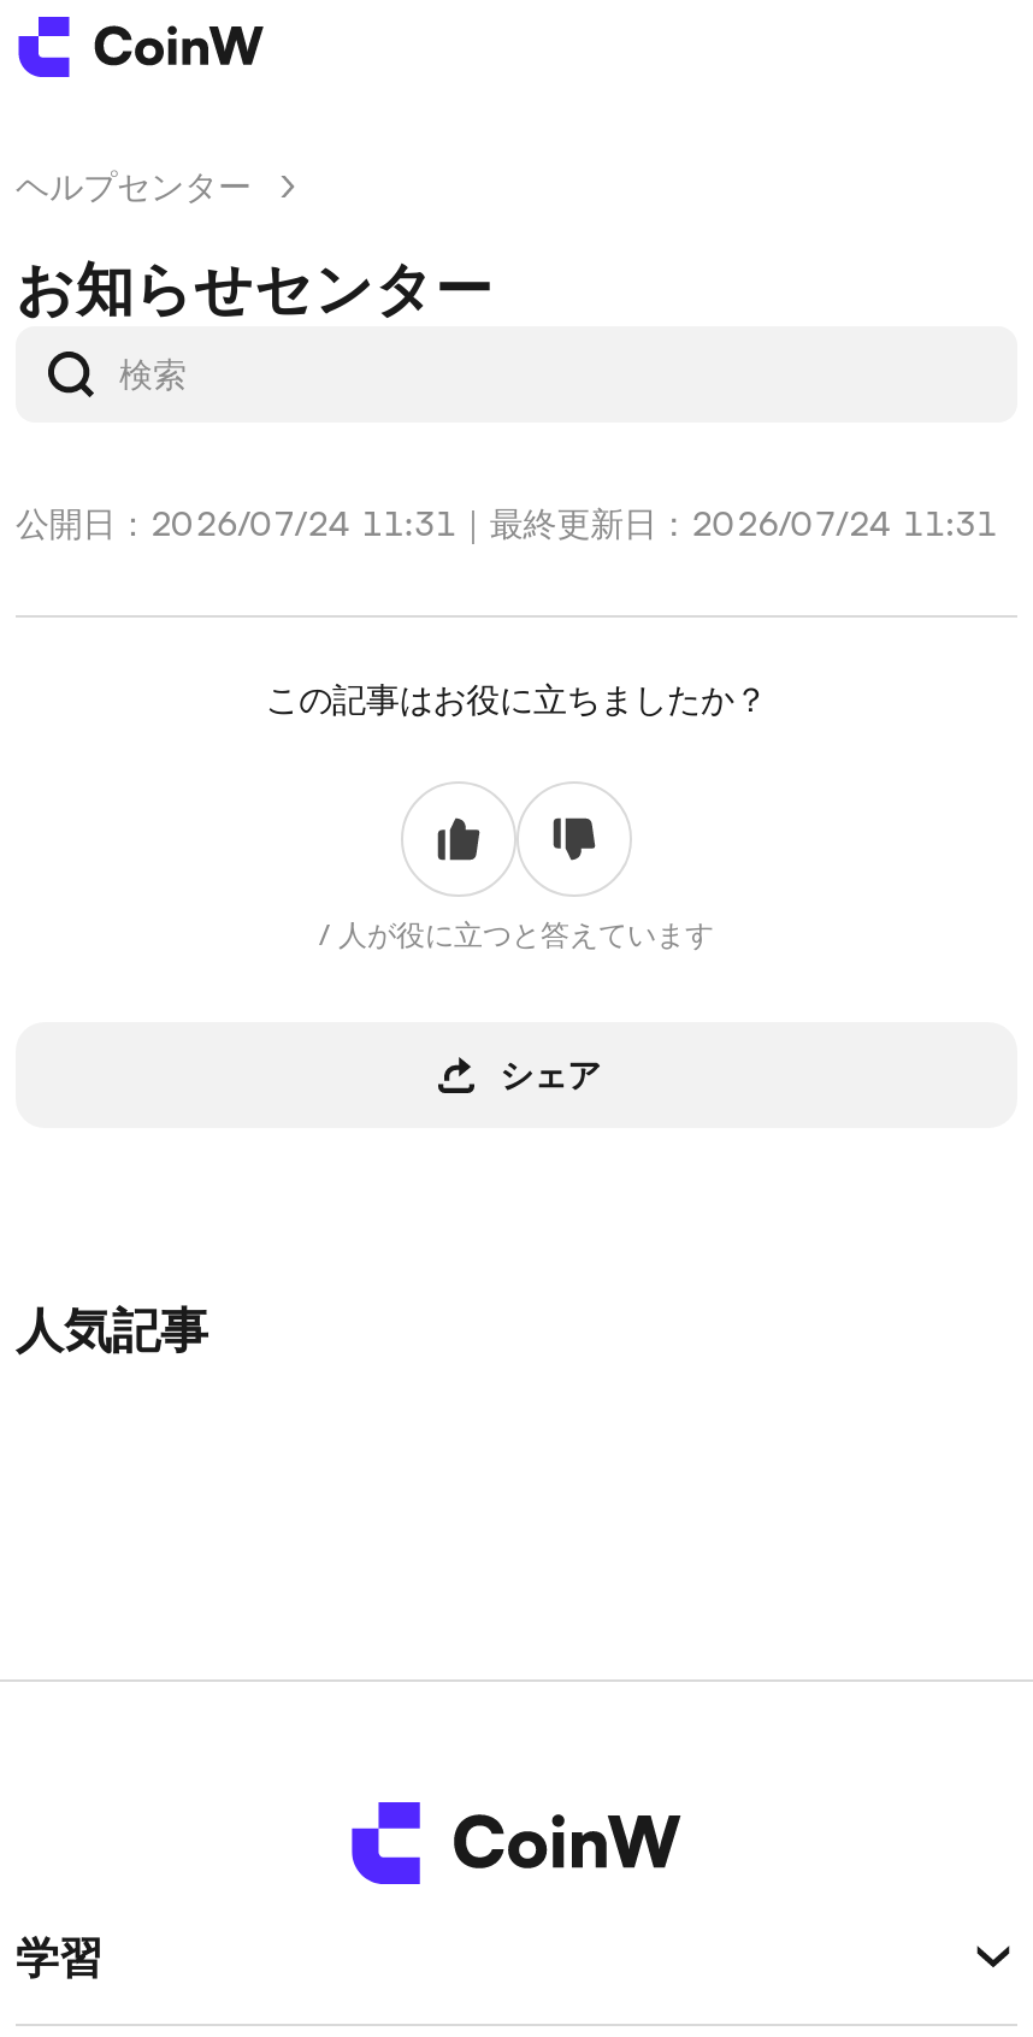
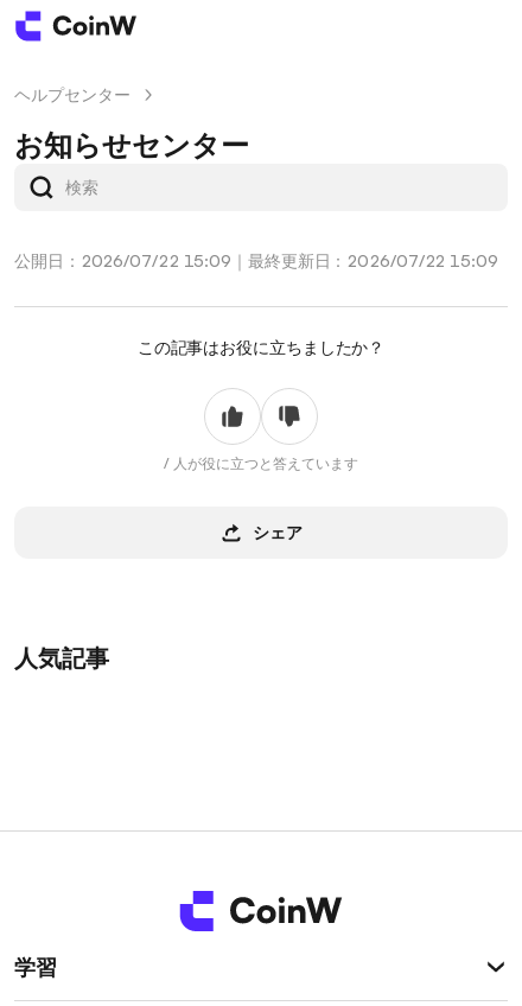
- 公開日：2026/07/24 11:31｜最終更新日：2026/07/24 11:31
+ 公開日：2026/07/22 15:09｜最終更新日：2026/07/22 15:09
